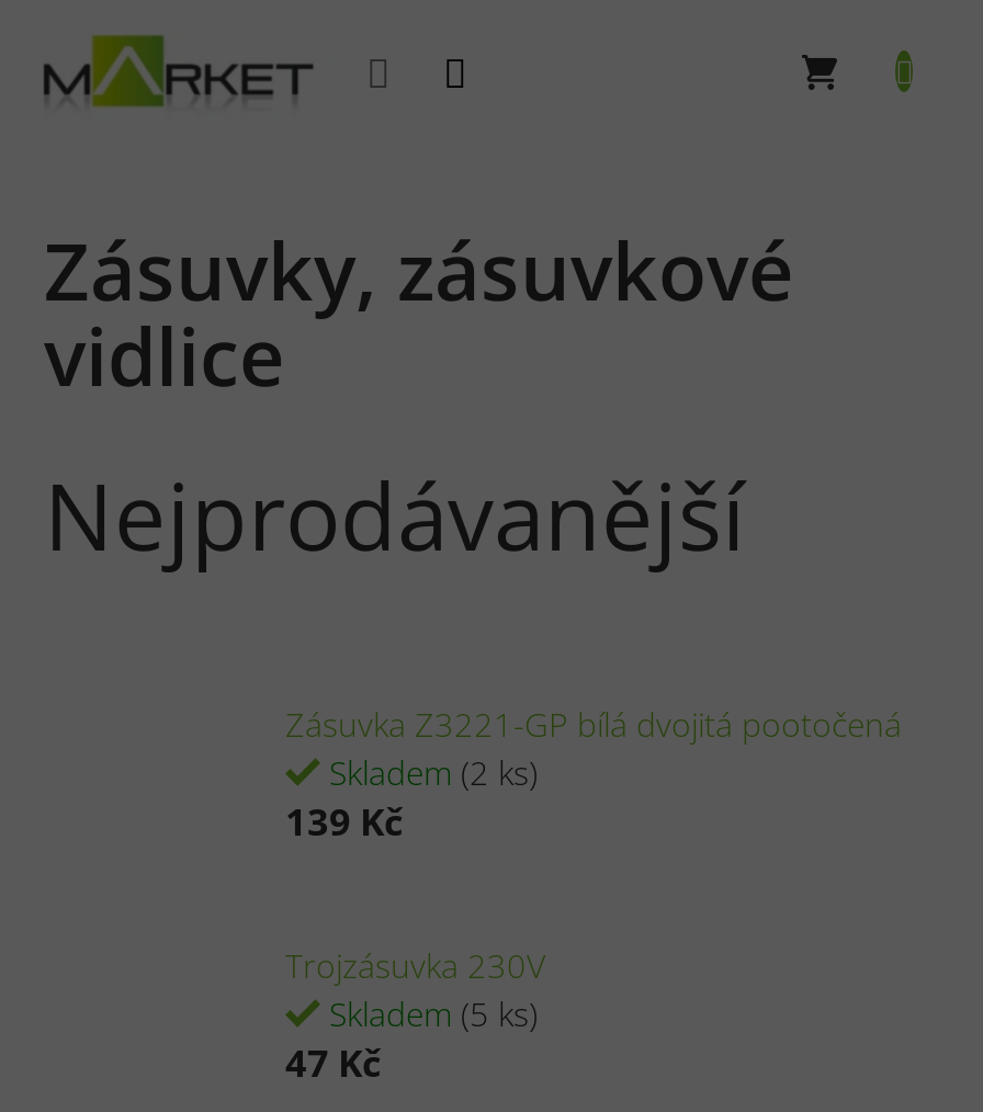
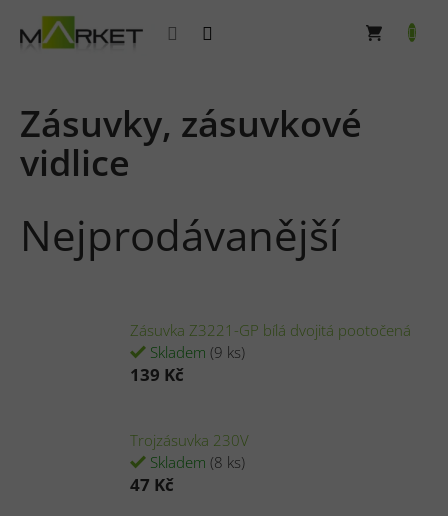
- Skladem (2 ks)
+ Skladem (9 ks)

- Skladem (5 ks)
+ Skladem (8 ks)
